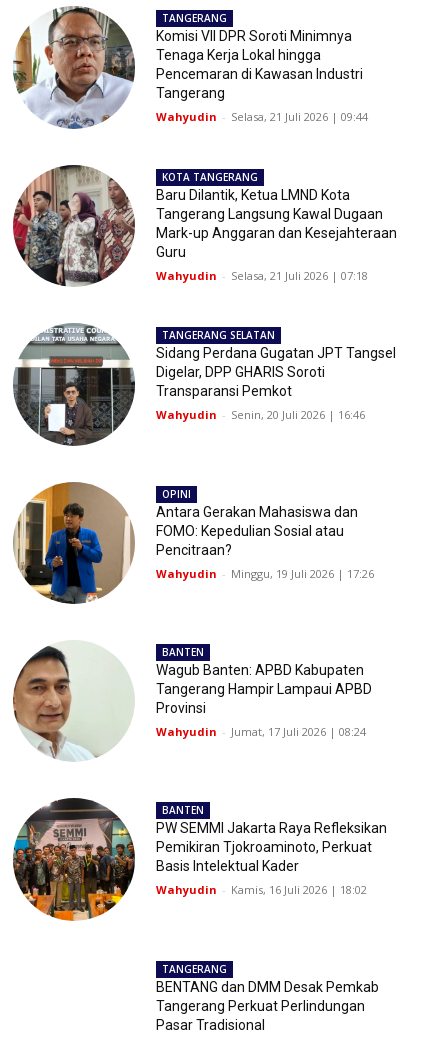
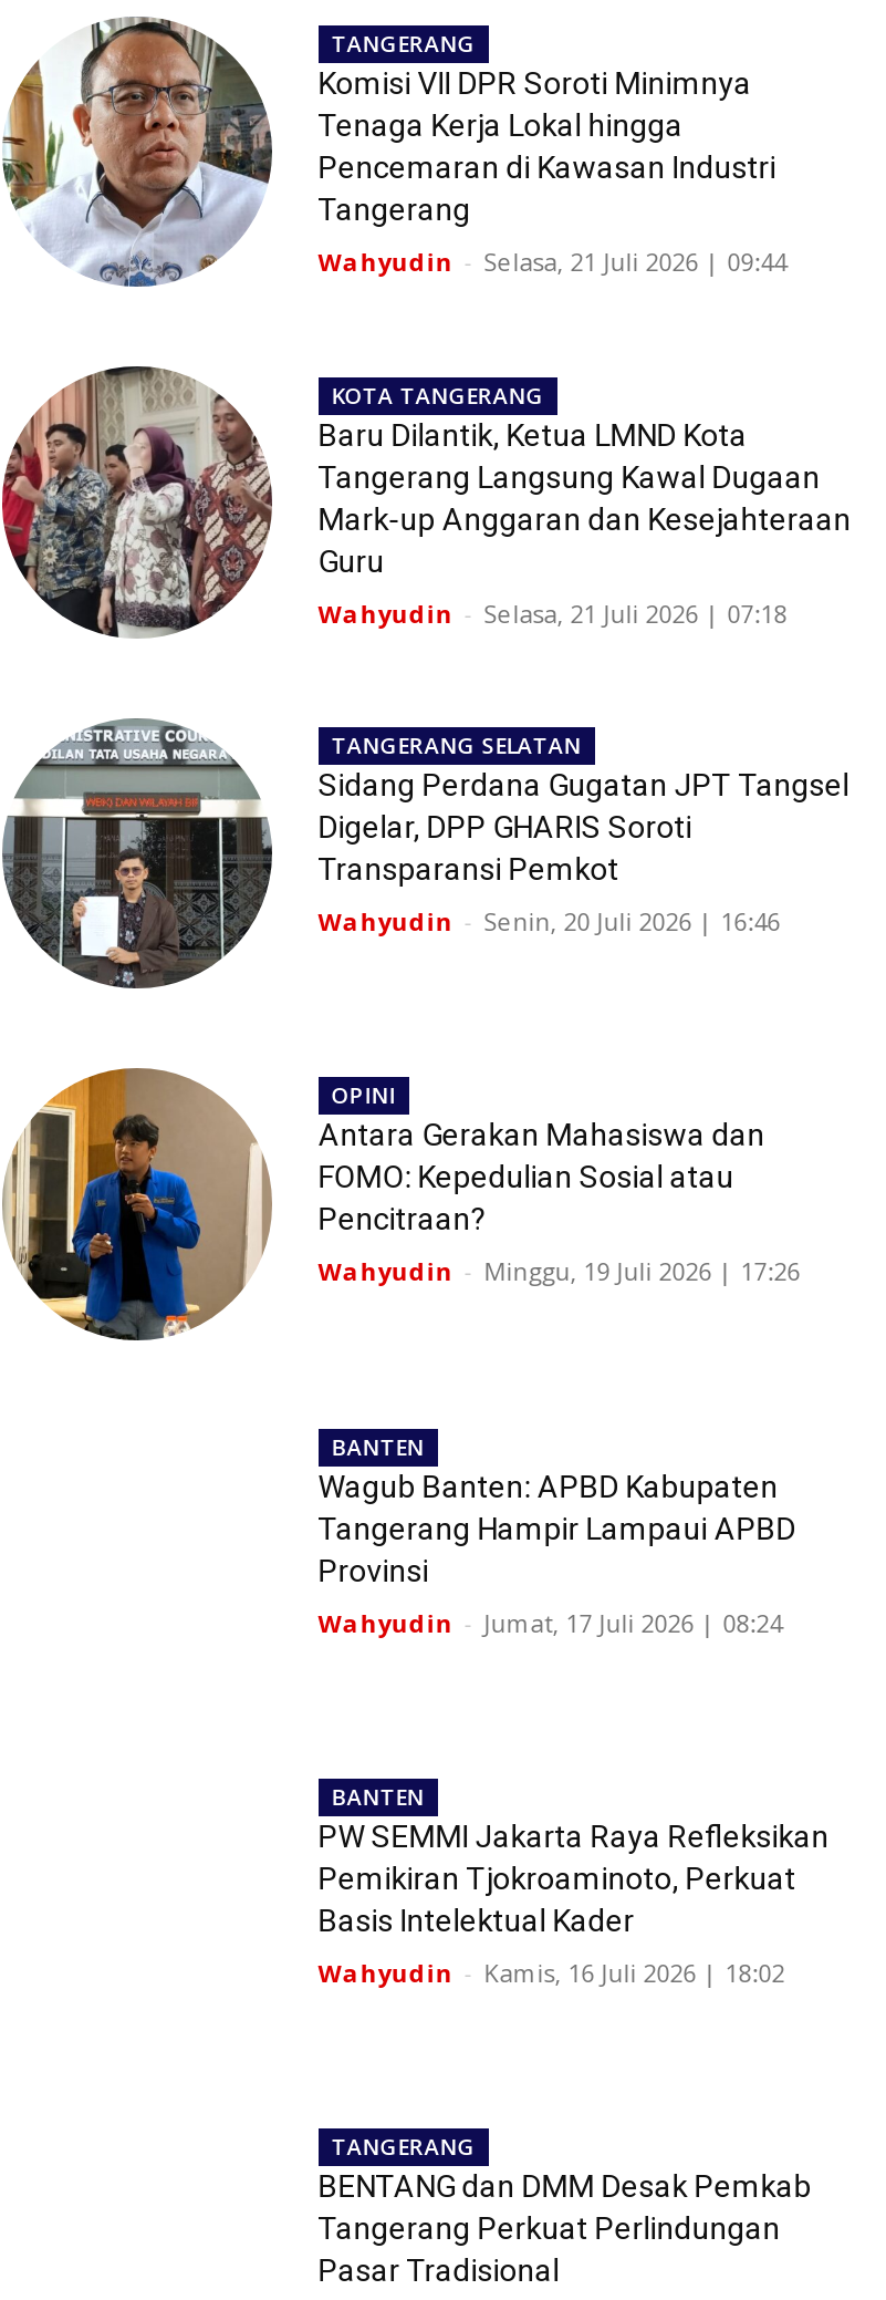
- [image]

- [image]
